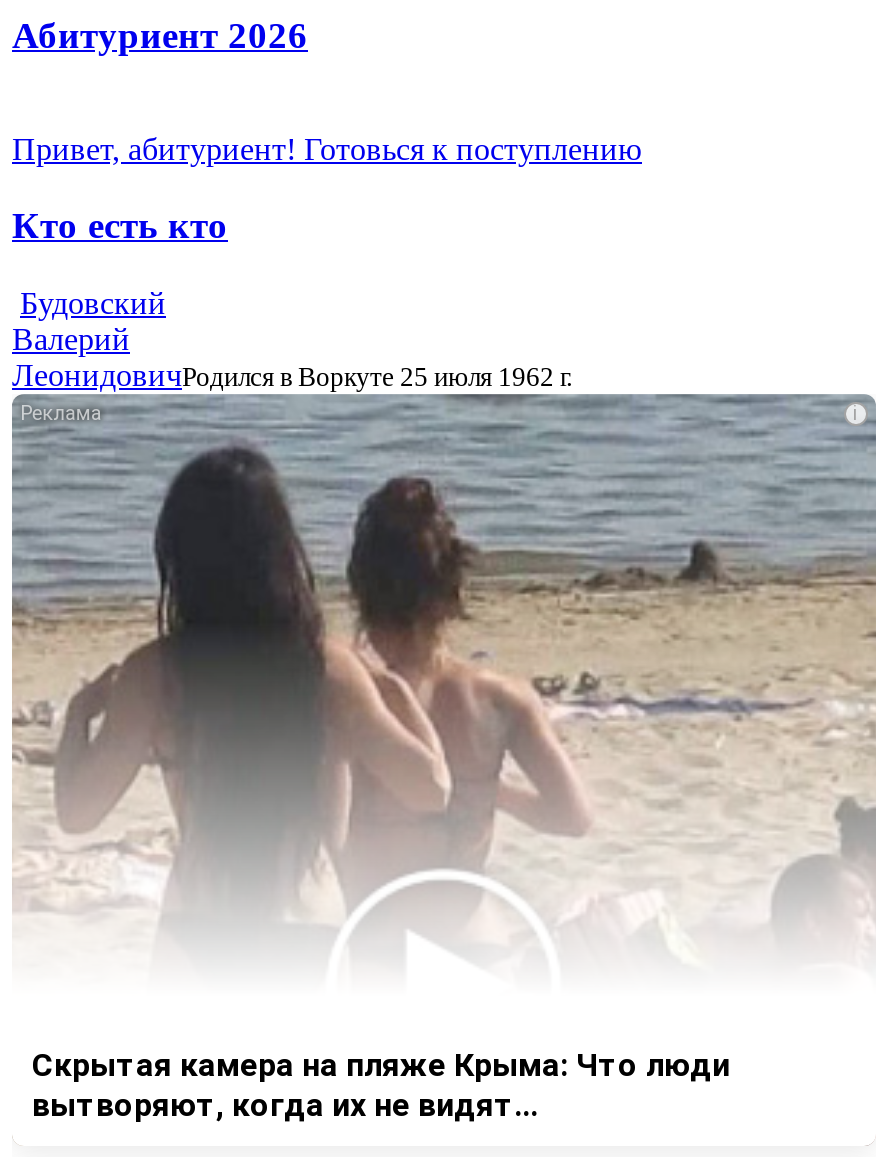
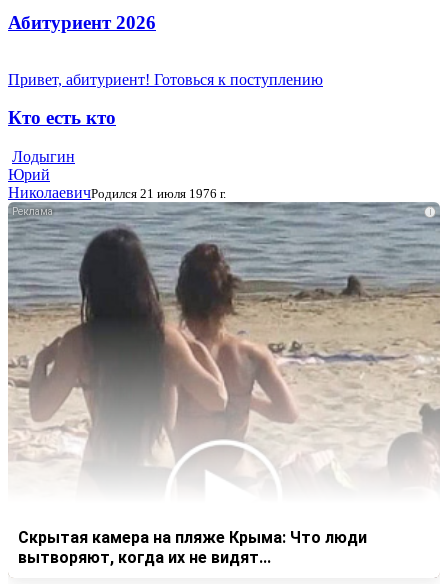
- Будовский
- Валерий
- ЛеонидовичРодился в Воркуте 25 июля 1962 г.
+ Лодыгин
+ Юрий
+ НиколаевичРодился 21 июля 1976 г.
